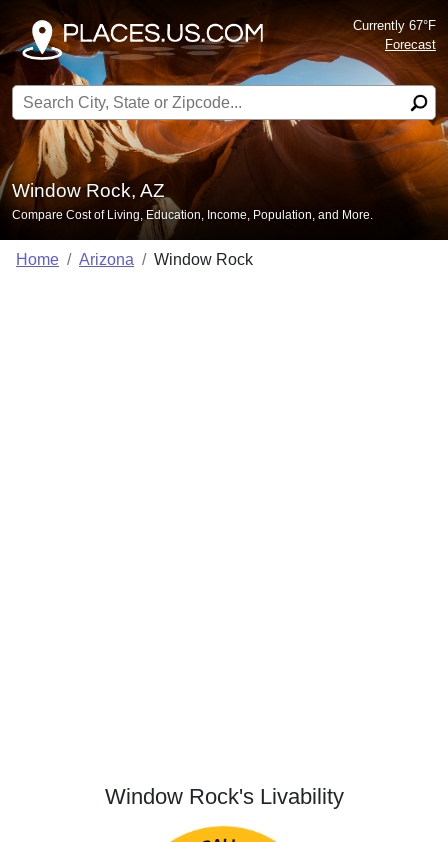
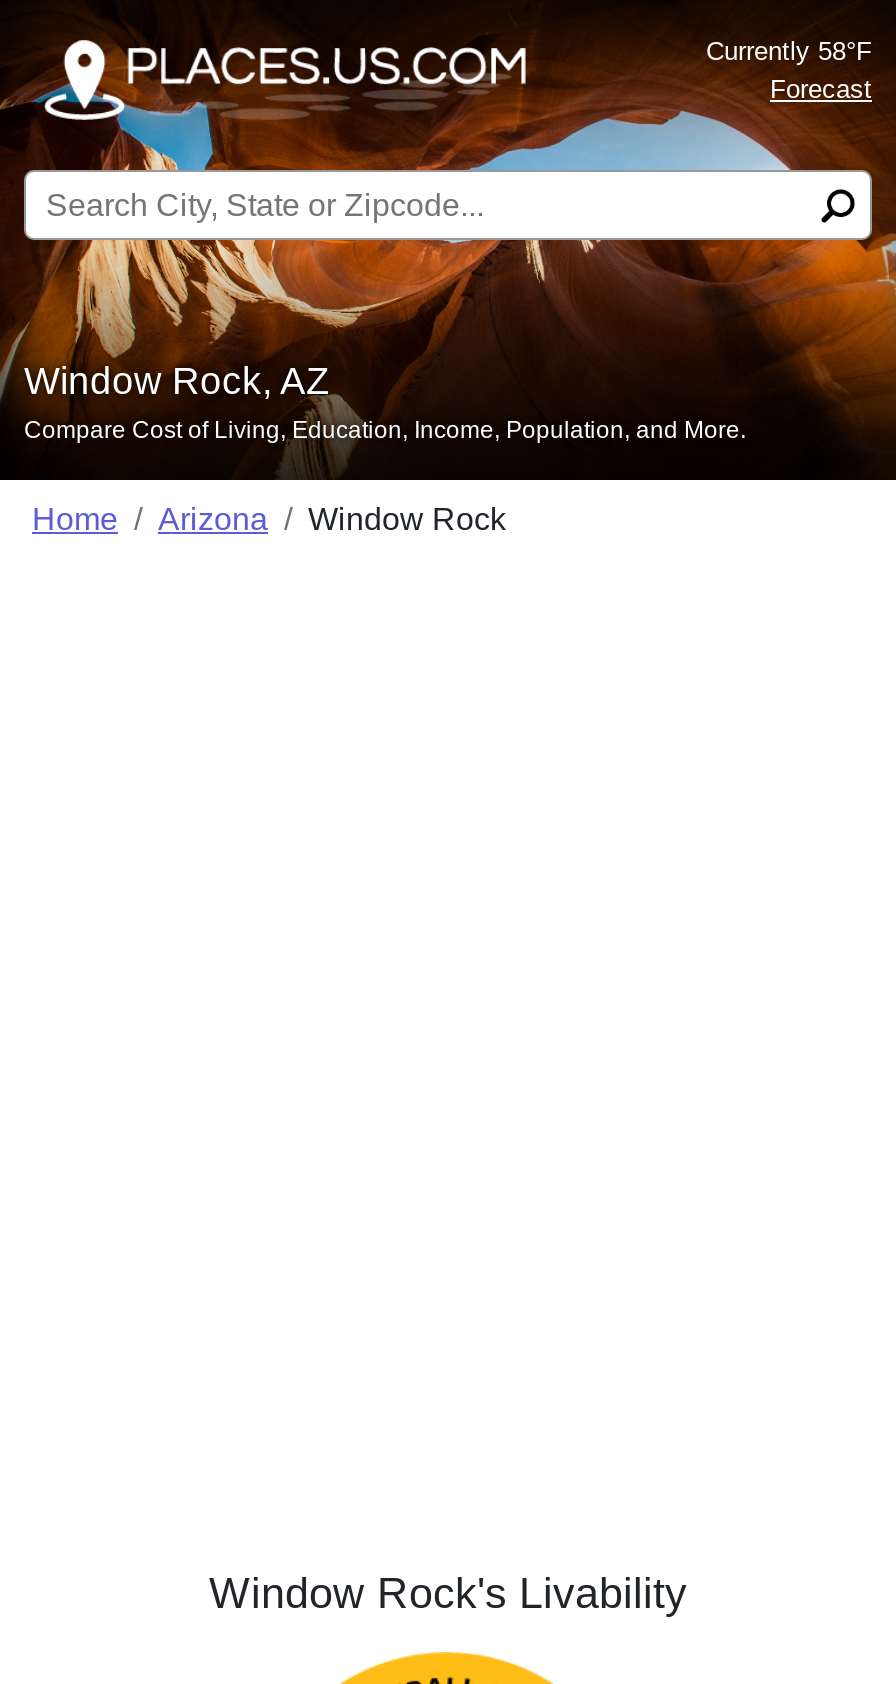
- Currently 67°F
+ Currently 58°F
